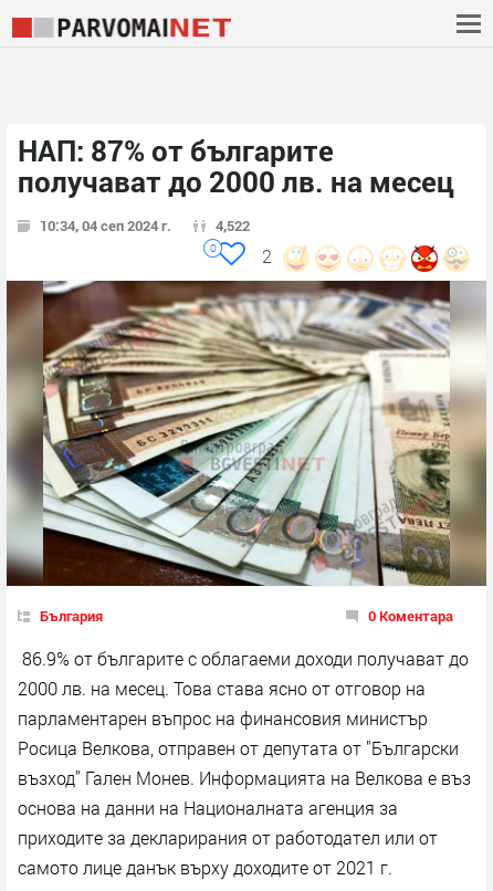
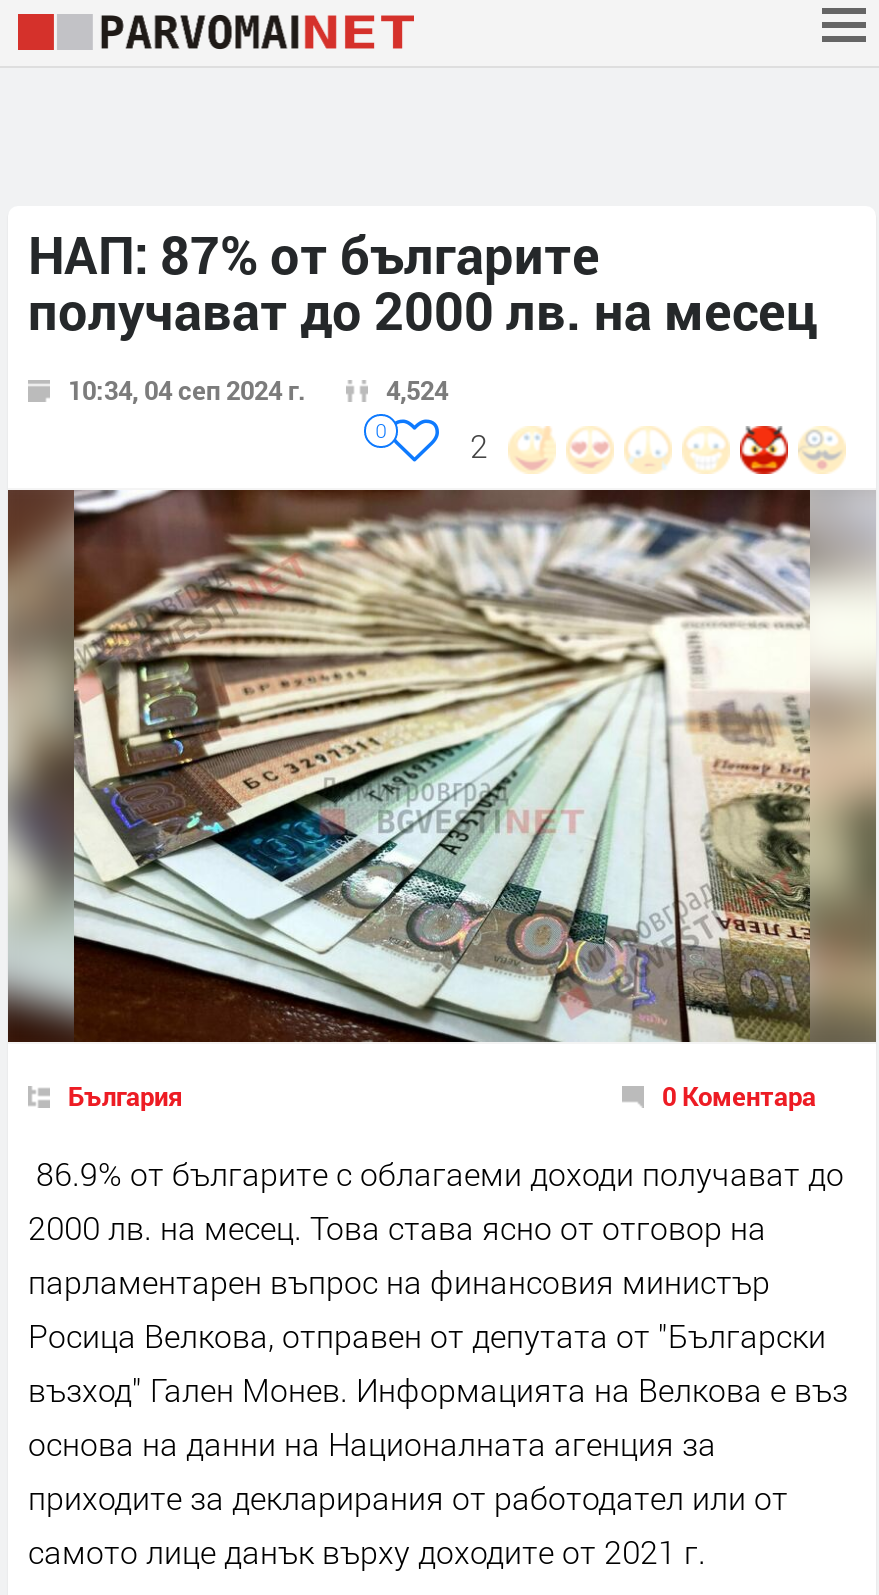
- 4,522
+ 4,524
